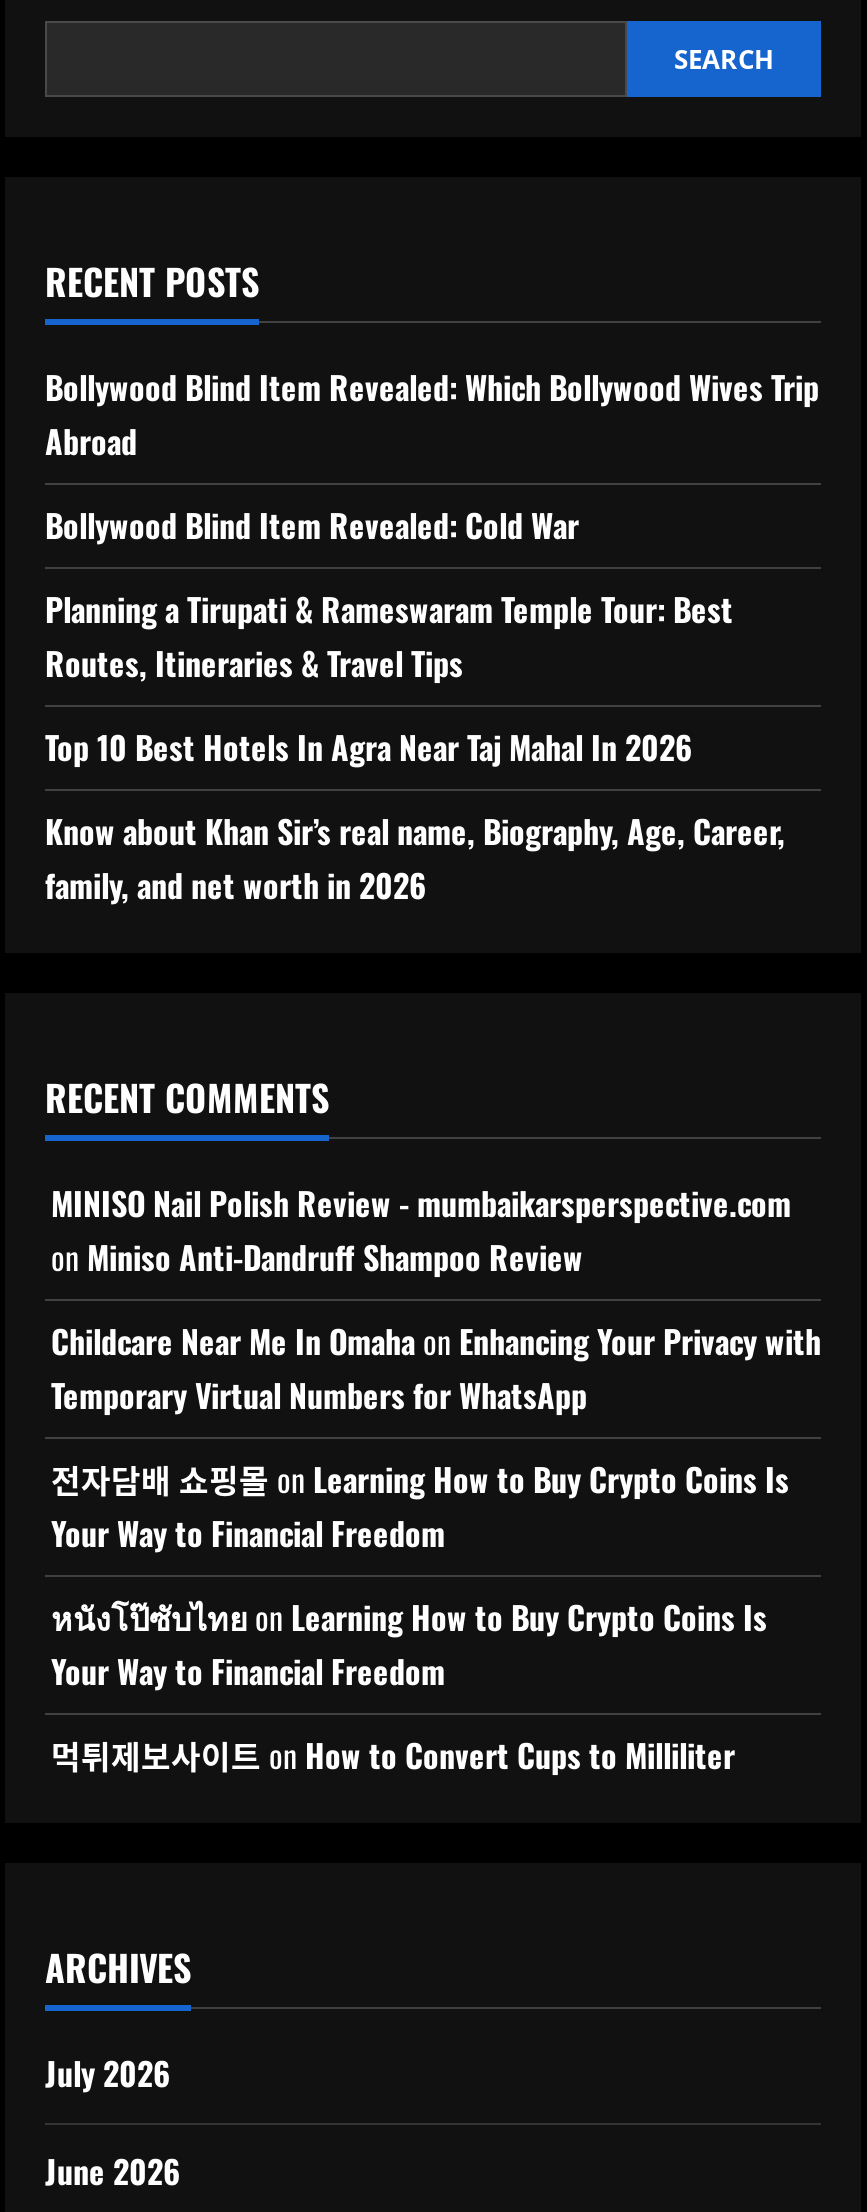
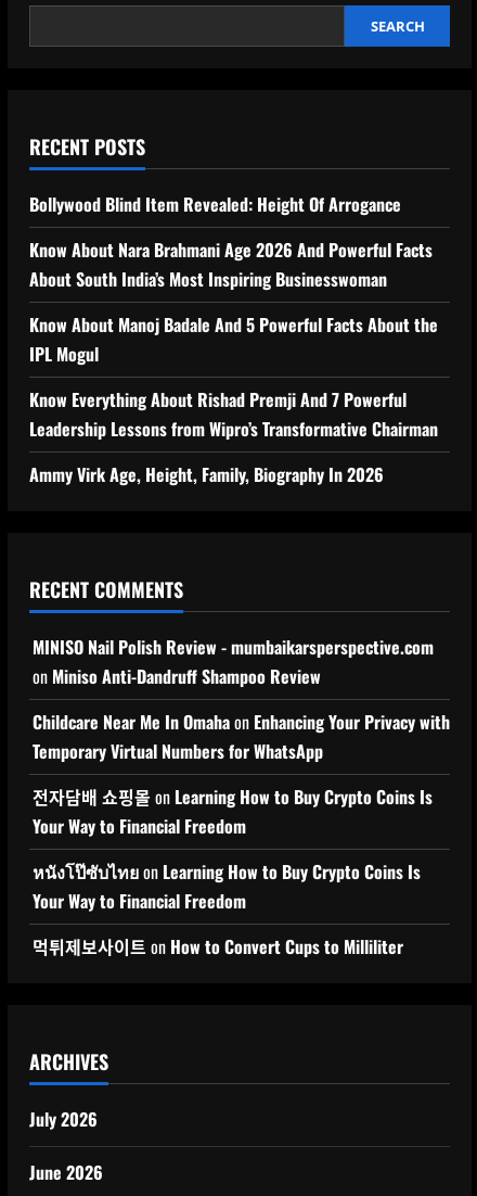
- Bollywood Blind Item Revealed: Which Bollywood Wives Trip
- Abroad
+ Bollywood Blind Item Revealed: Height Of Arrogance

- Bollywood Blind Item Revealed: Cold War
+ Know About Nara Brahmani Age 2026 And Powerful Facts
+ About South India’s Most Inspiring Businesswoman

- Planning a Tirupati & Rameswaram Temple Tour: Best
- Routes, Itineraries & Travel Tips
+ Know About Manoj Badale And 5 Powerful Facts About the
+ IPL Mogul

- Top 10 Best Hotels In Agra Near Taj Mahal In 2026
+ Know Everything About Rishad Premji And 7 Powerful
+ Leadership Lessons from Wipro’s Transformative Chairman

- Know about Khan Sir’s real name, Biography, Age, Career,
- family, and net worth in 2026
+ Ammy Virk Age, Height, Family, Biography In 2026
